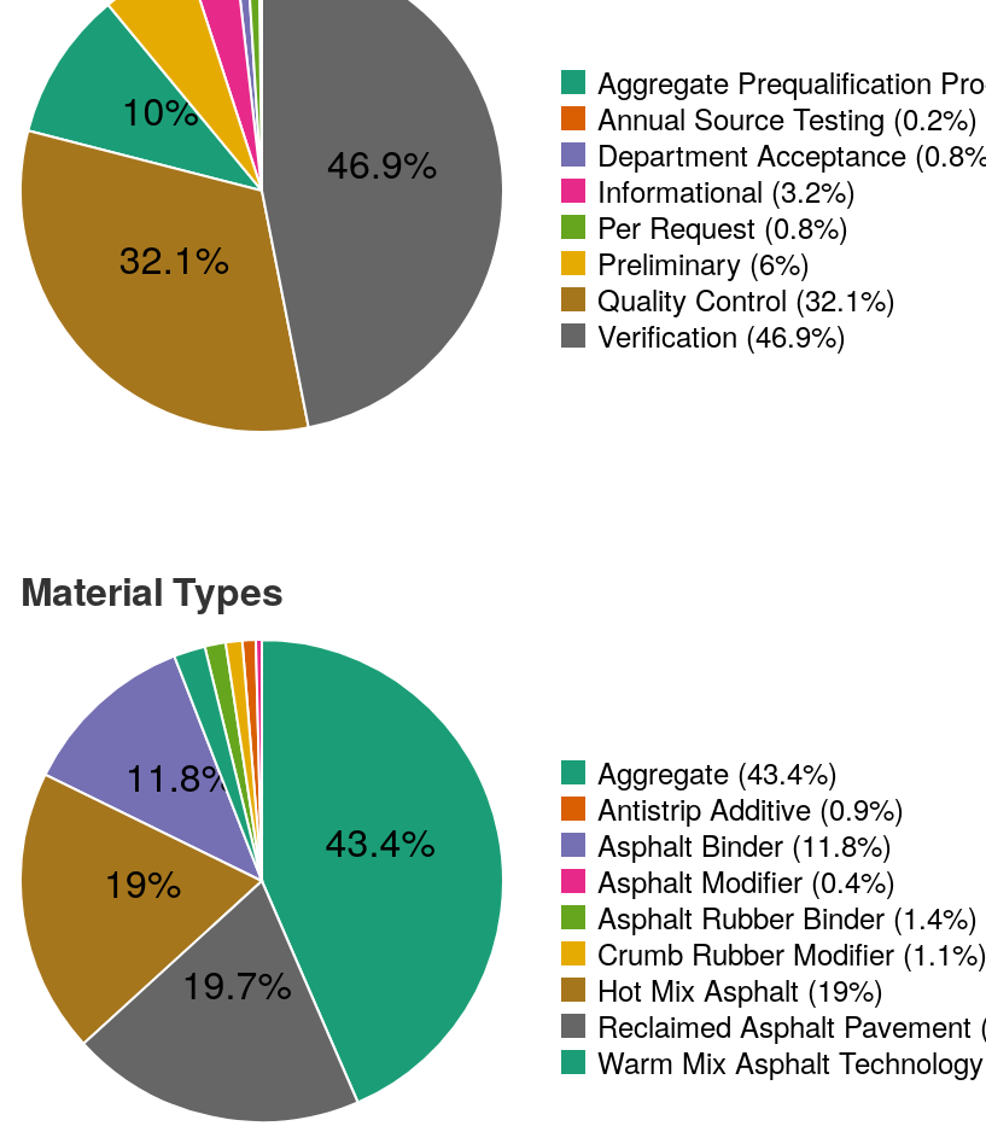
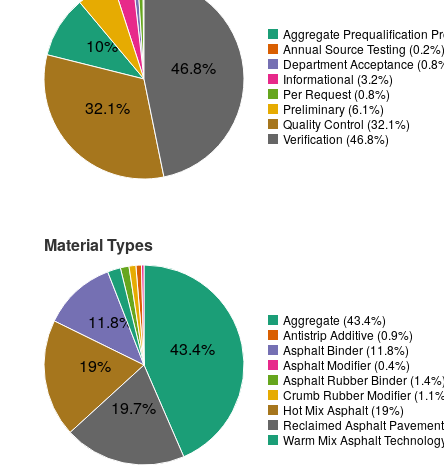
- 46.9%
+ 46.8%

- Preliminary (6%)
+ Preliminary (6.1%)

- Verification (46.9%)
+ Verification (46.8%)
